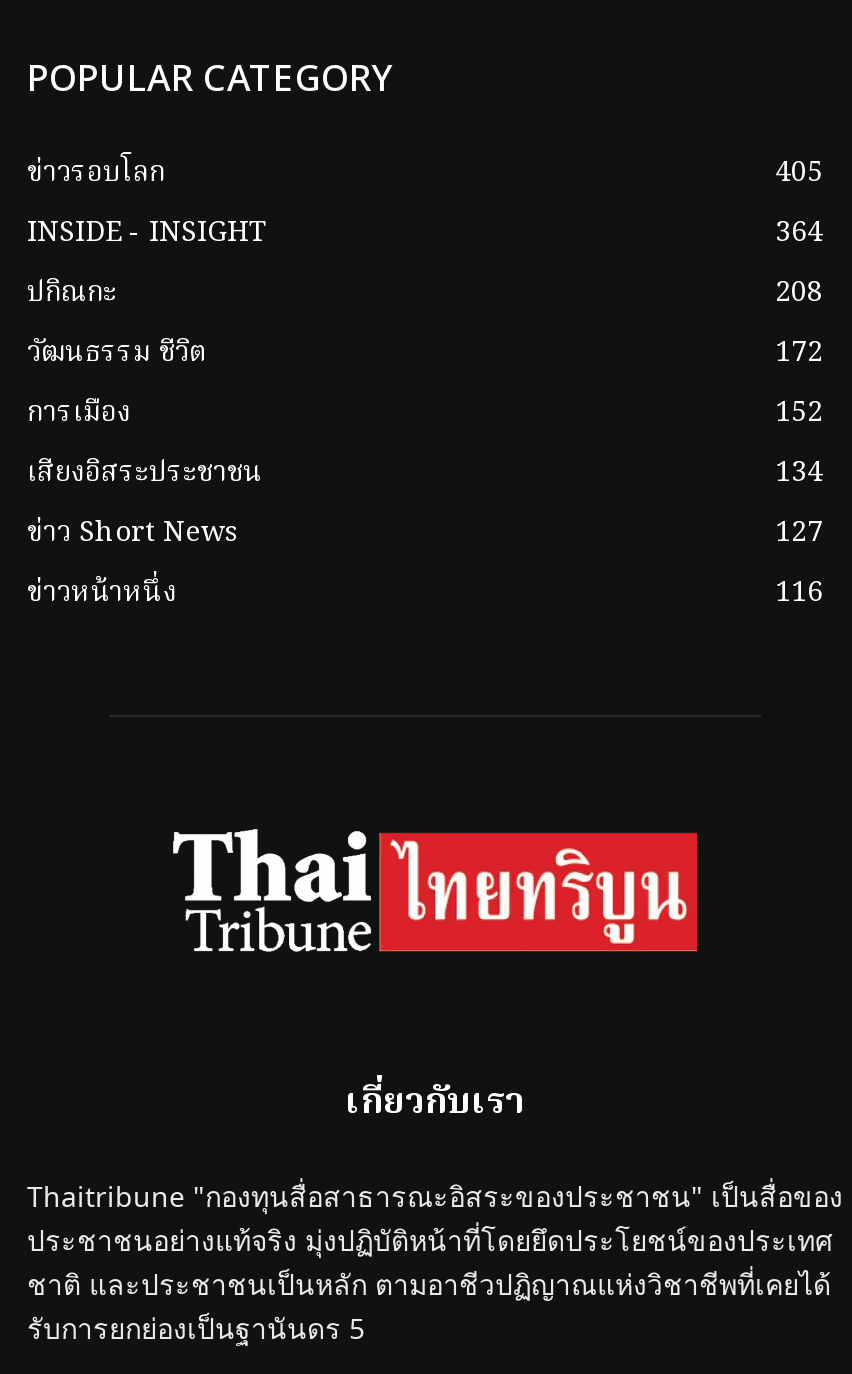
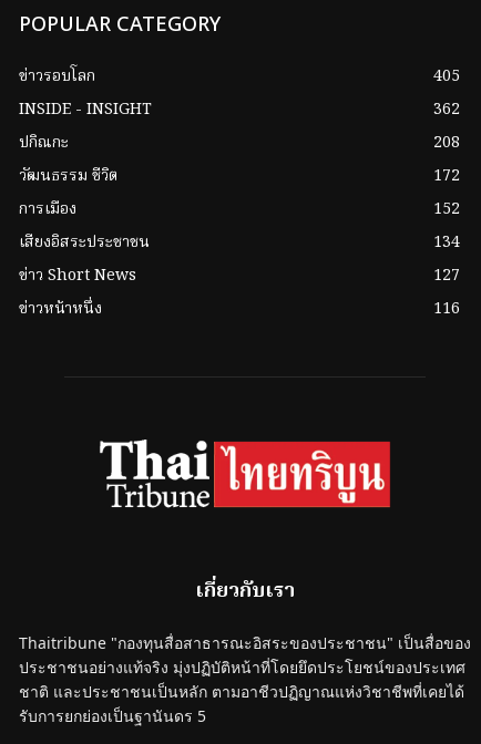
- 364
+ 362
